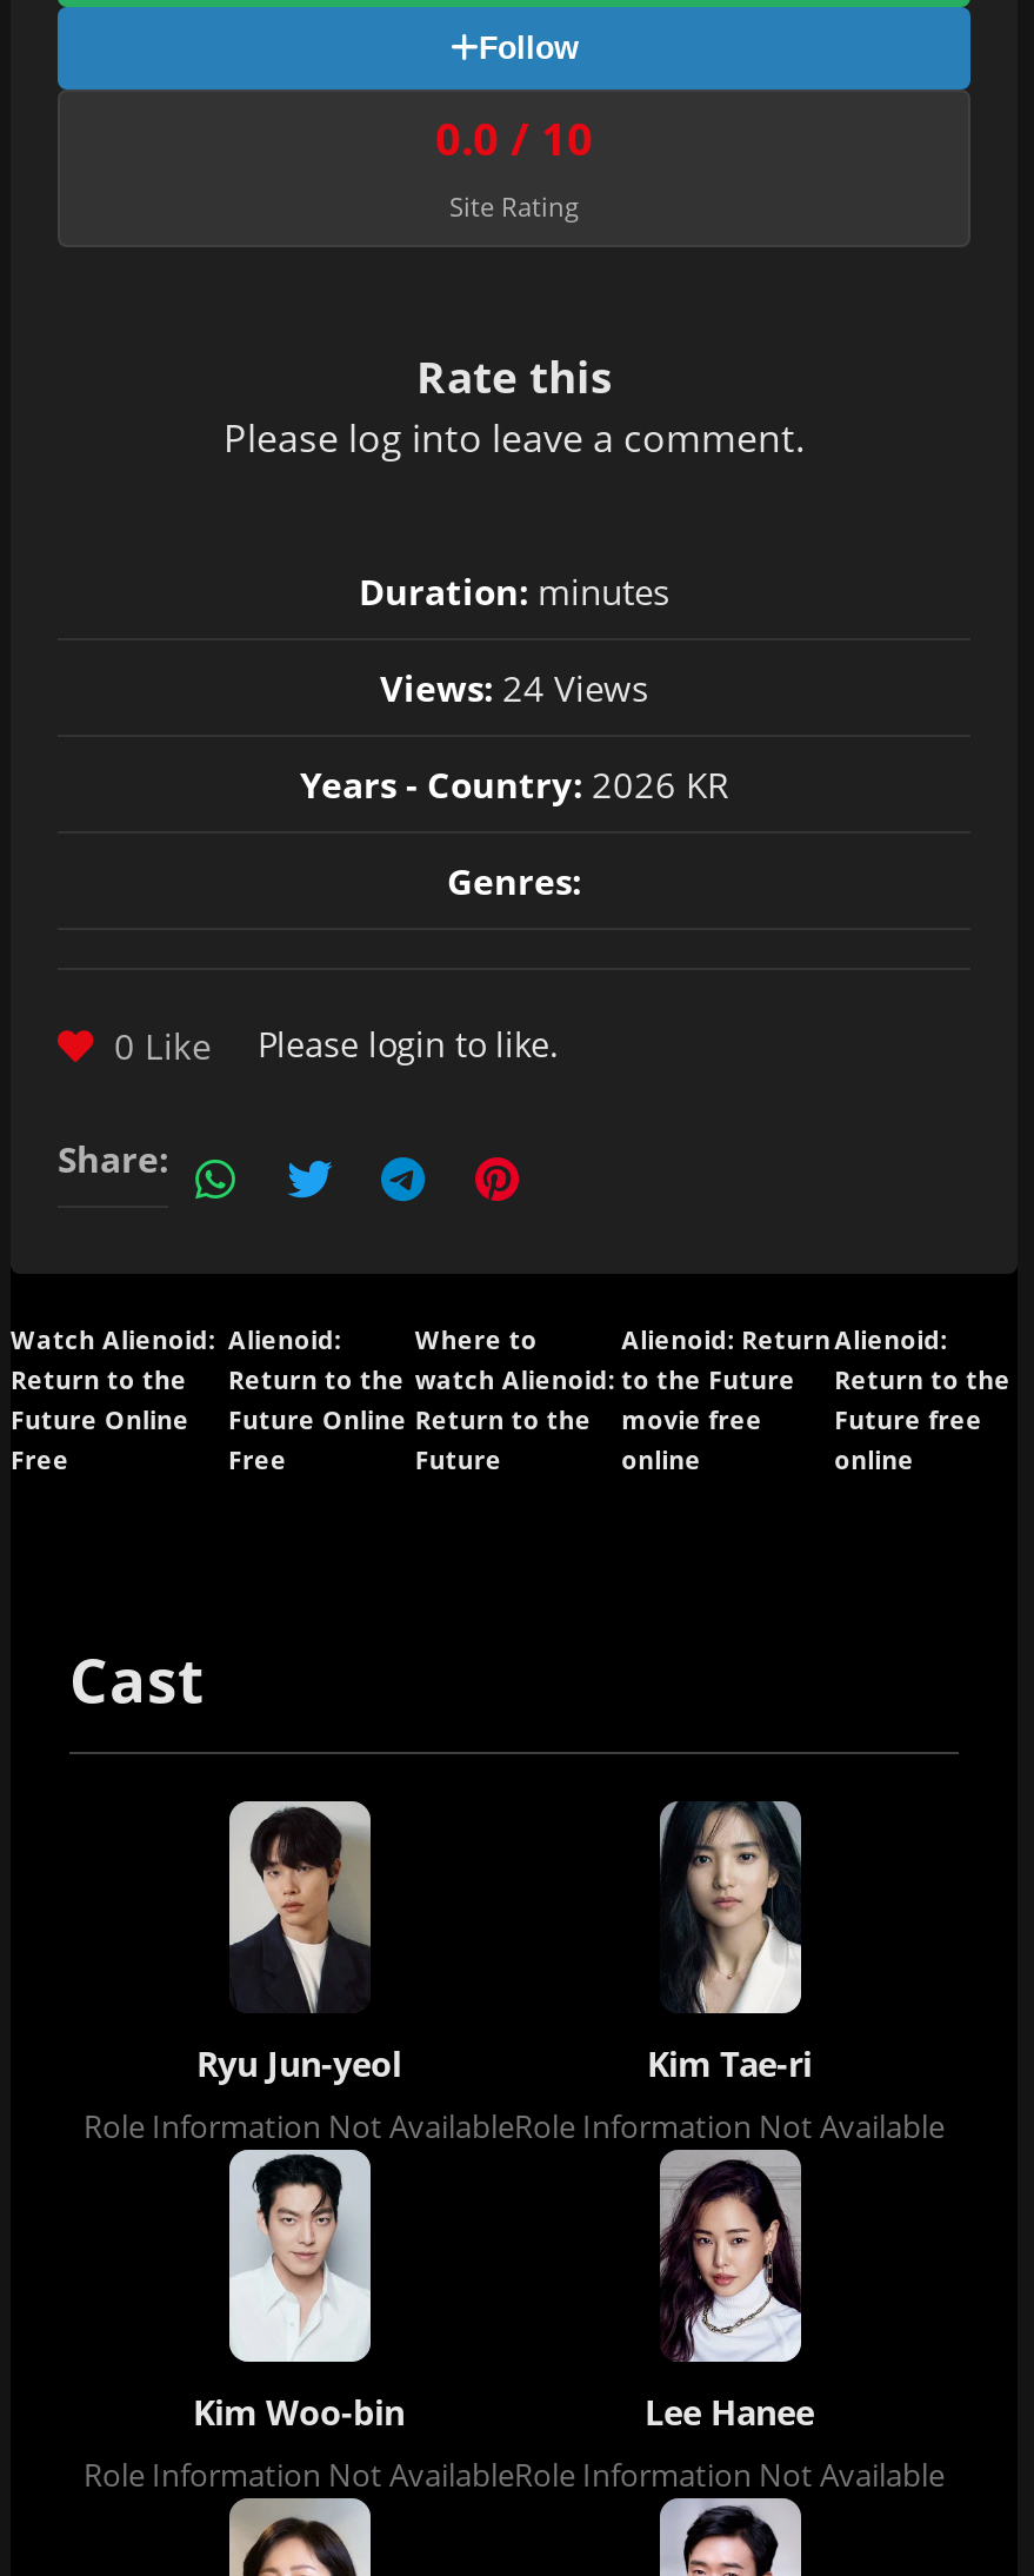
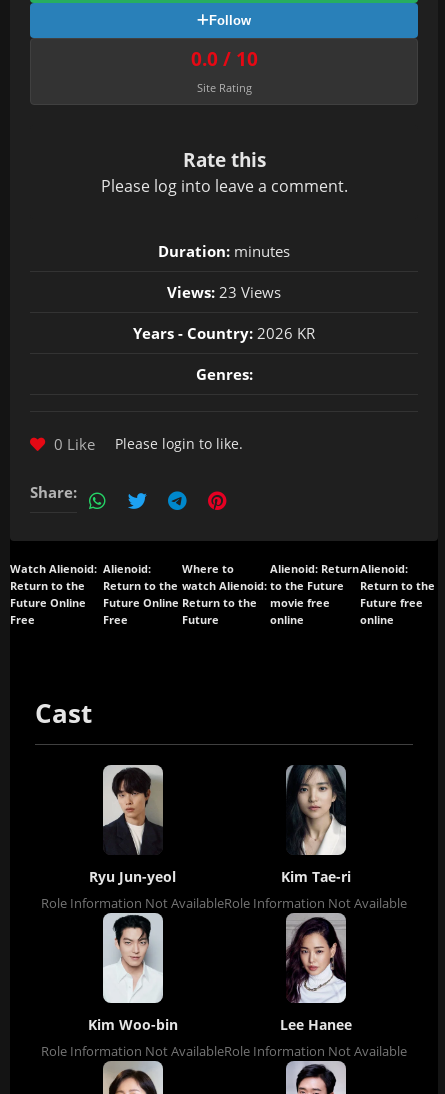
- Views: 24 Views
+ Views: 23 Views
